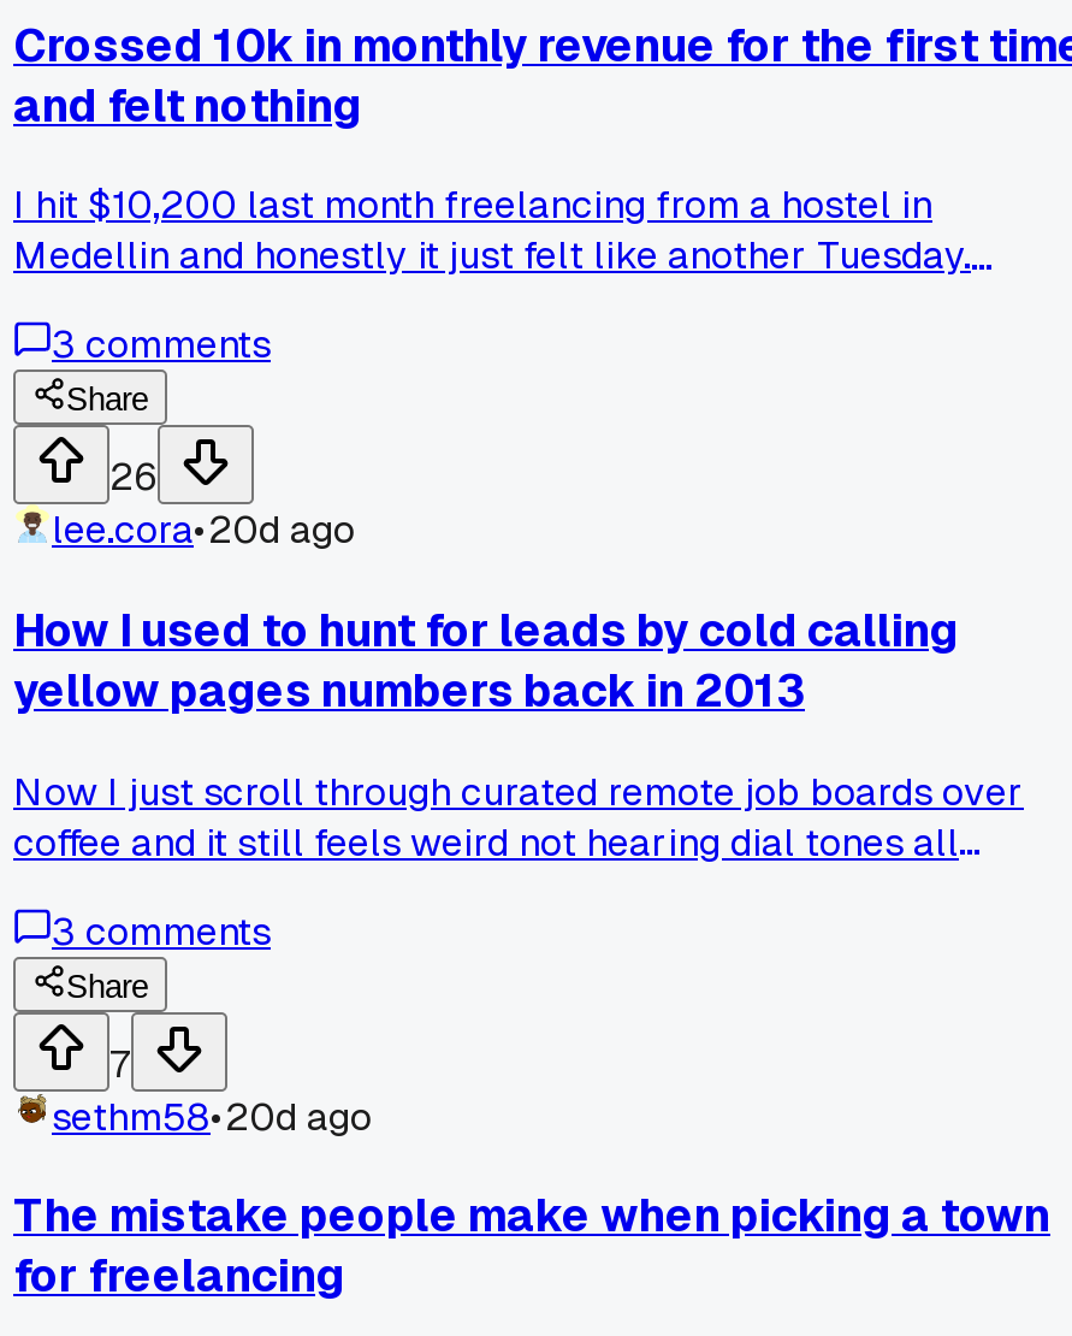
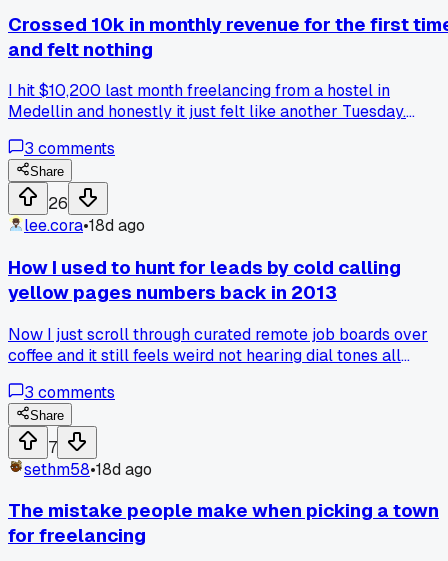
- lee.cora•20d ago
+ lee.cora•18d ago

- sethm58•20d ago
+ sethm58•18d ago
